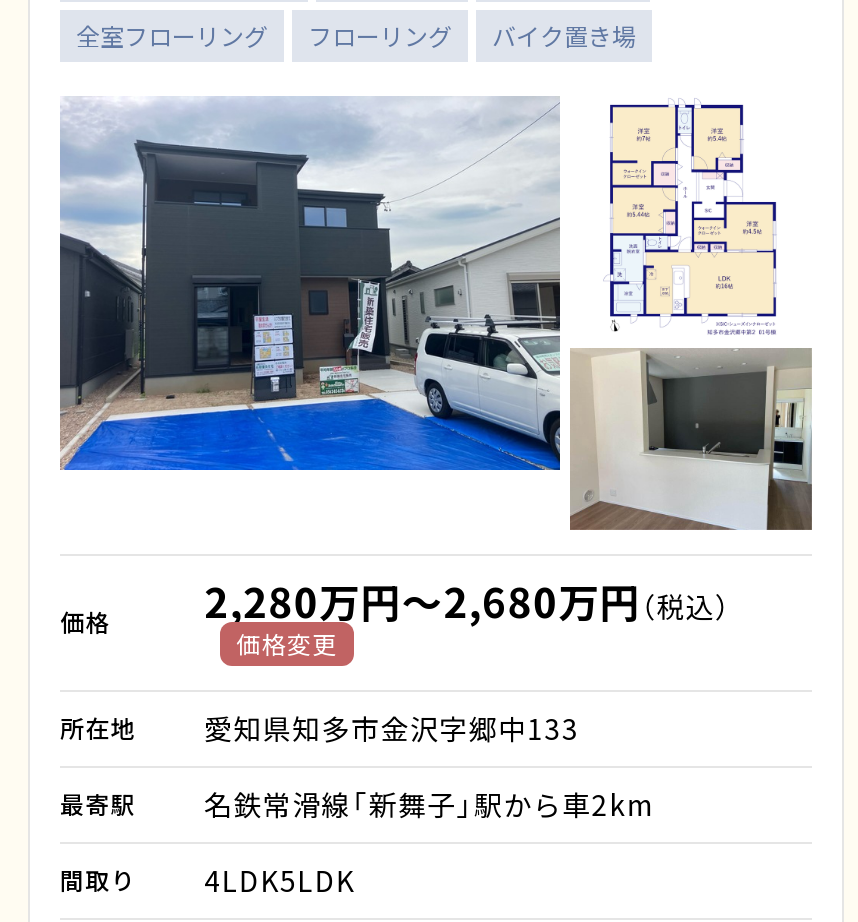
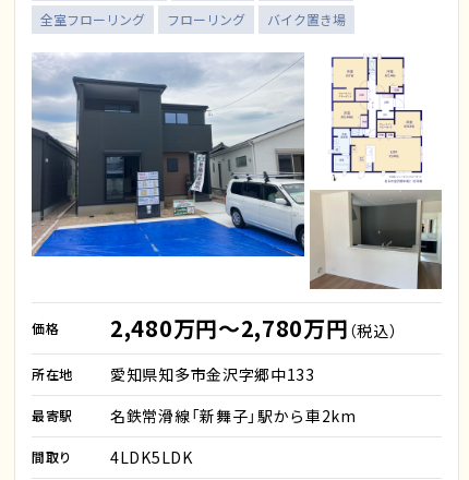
- 2,280万円～2,680万円（税込）
- 価格変更
+ 2,480万円～2,780万円（税込）
